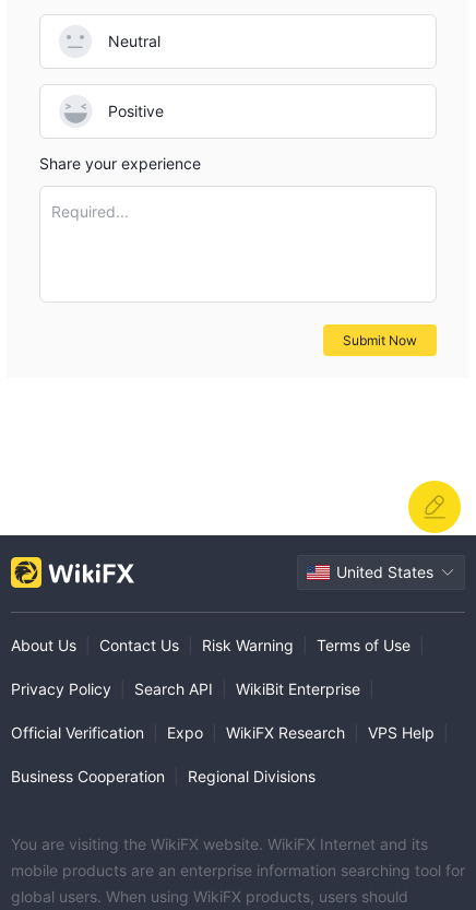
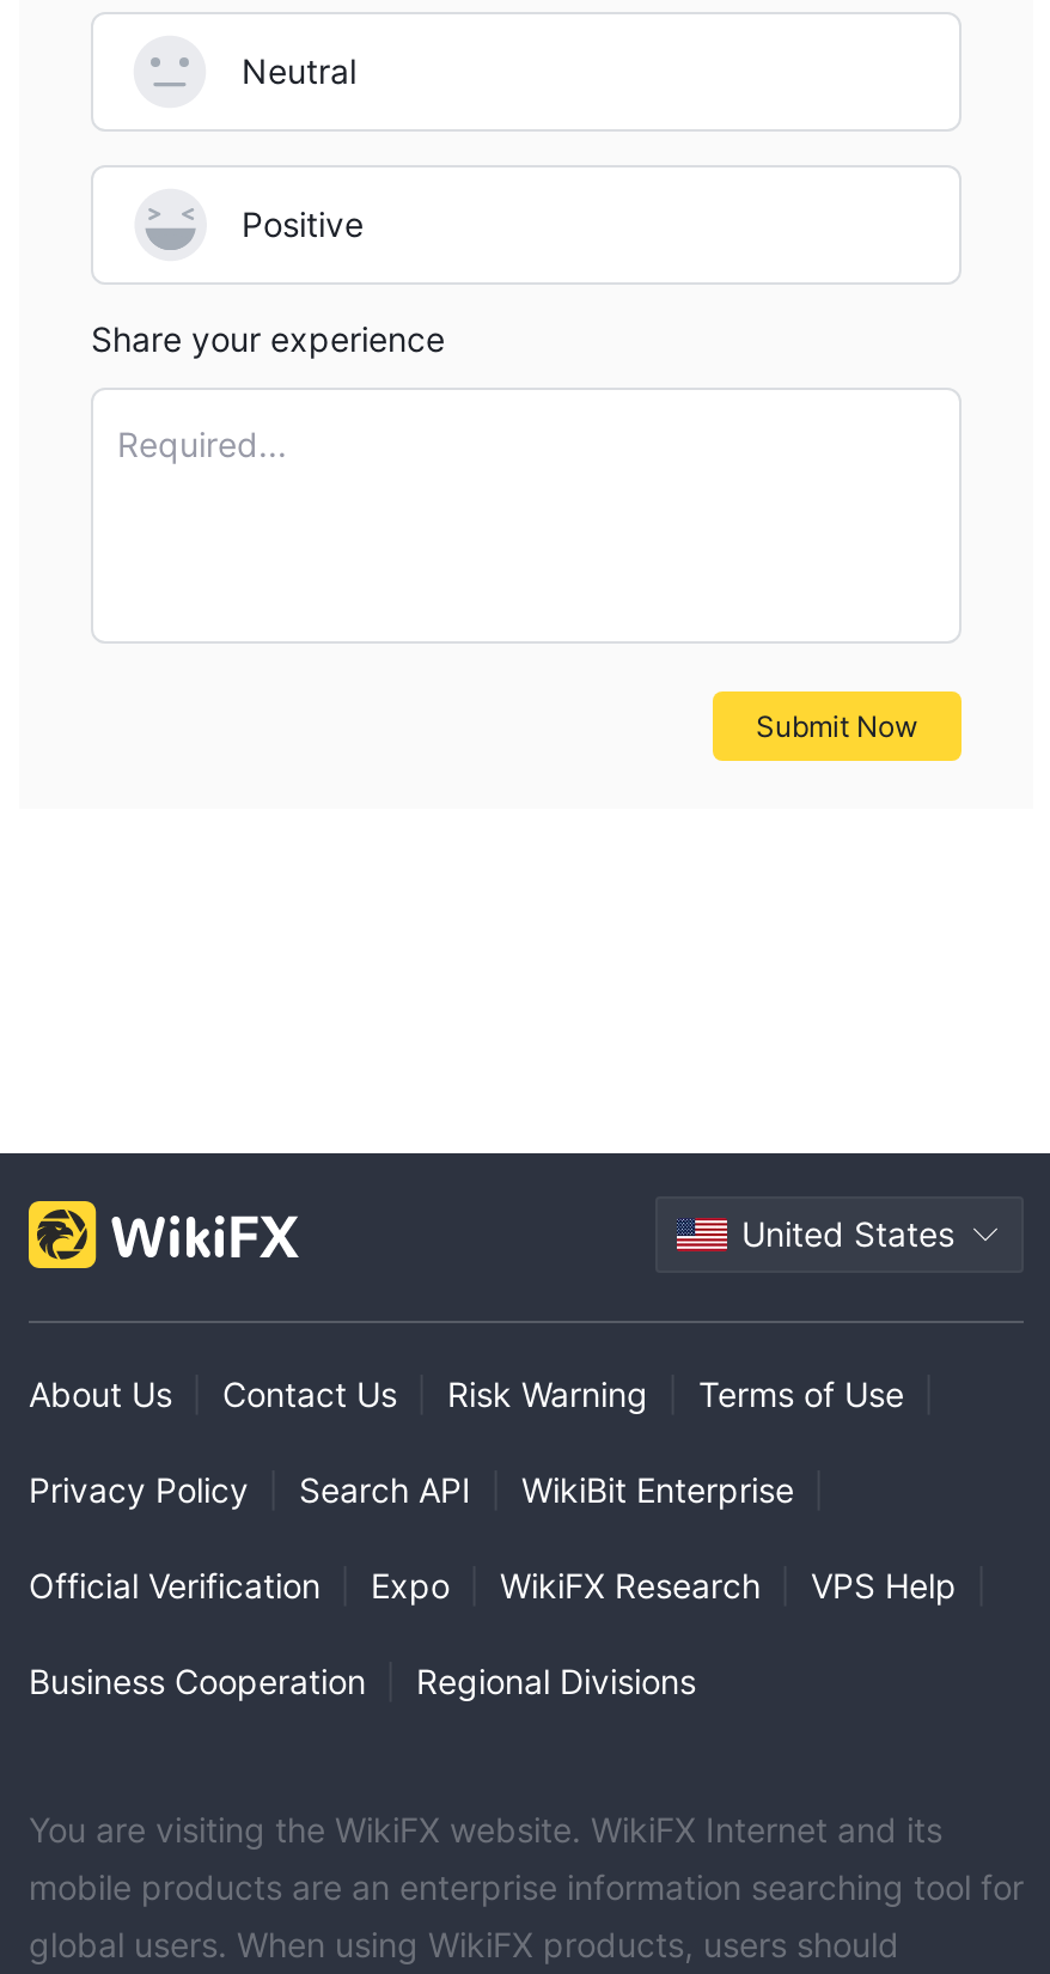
- [image]
